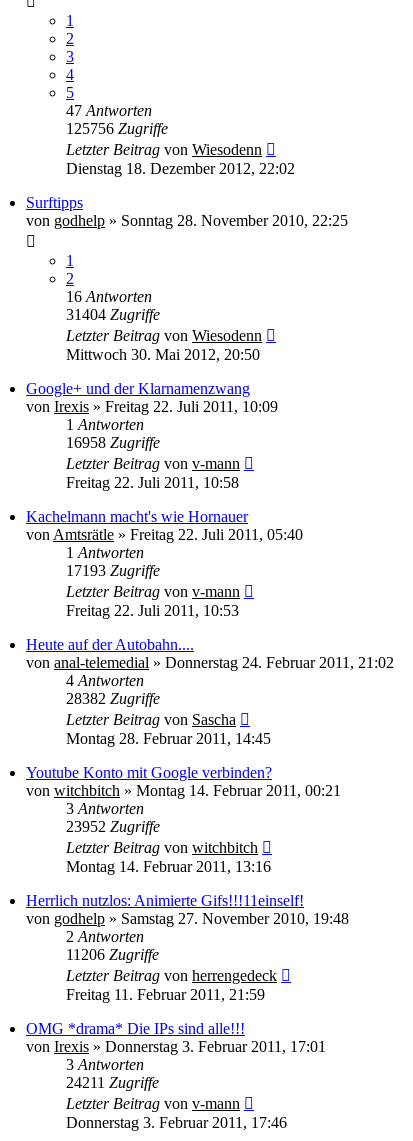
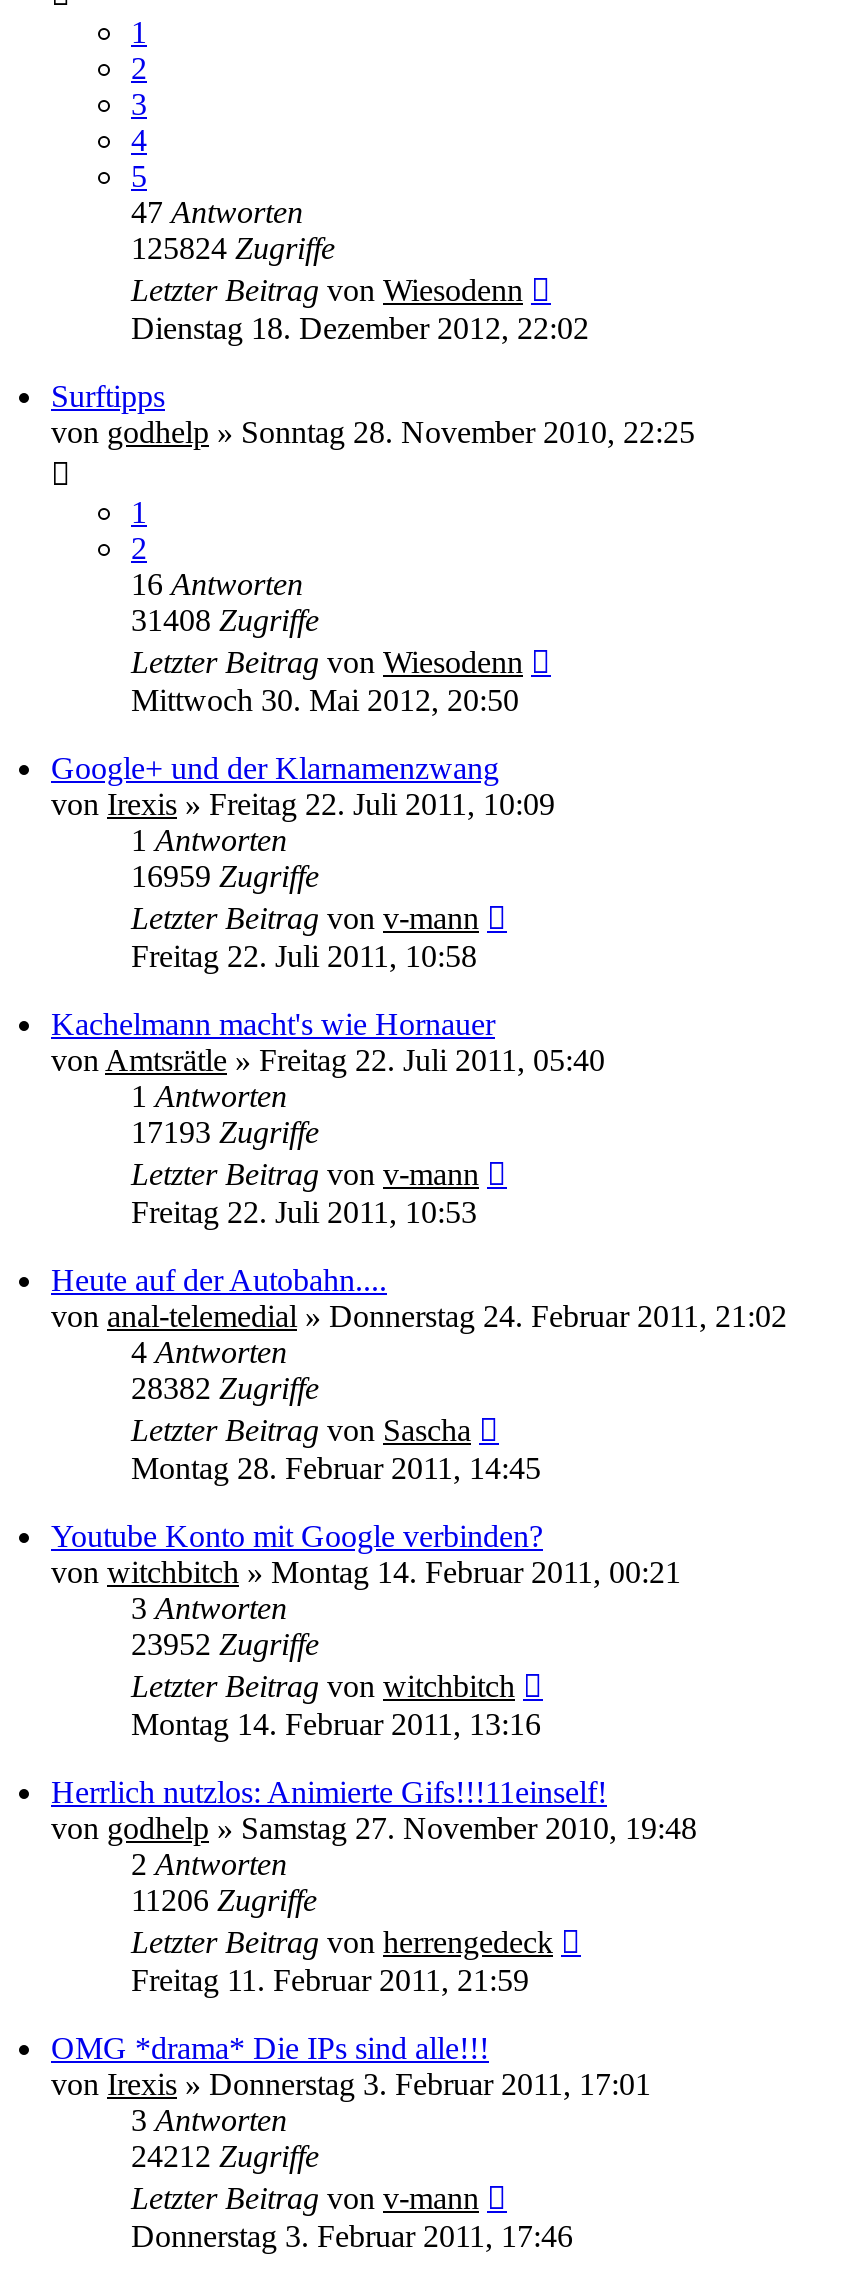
- 125756 Zugriffe
+ 125824 Zugriffe

- 31404 Zugriffe
+ 31408 Zugriffe

- 16958 Zugriffe
+ 16959 Zugriffe

- 24211 Zugriffe
+ 24212 Zugriffe
